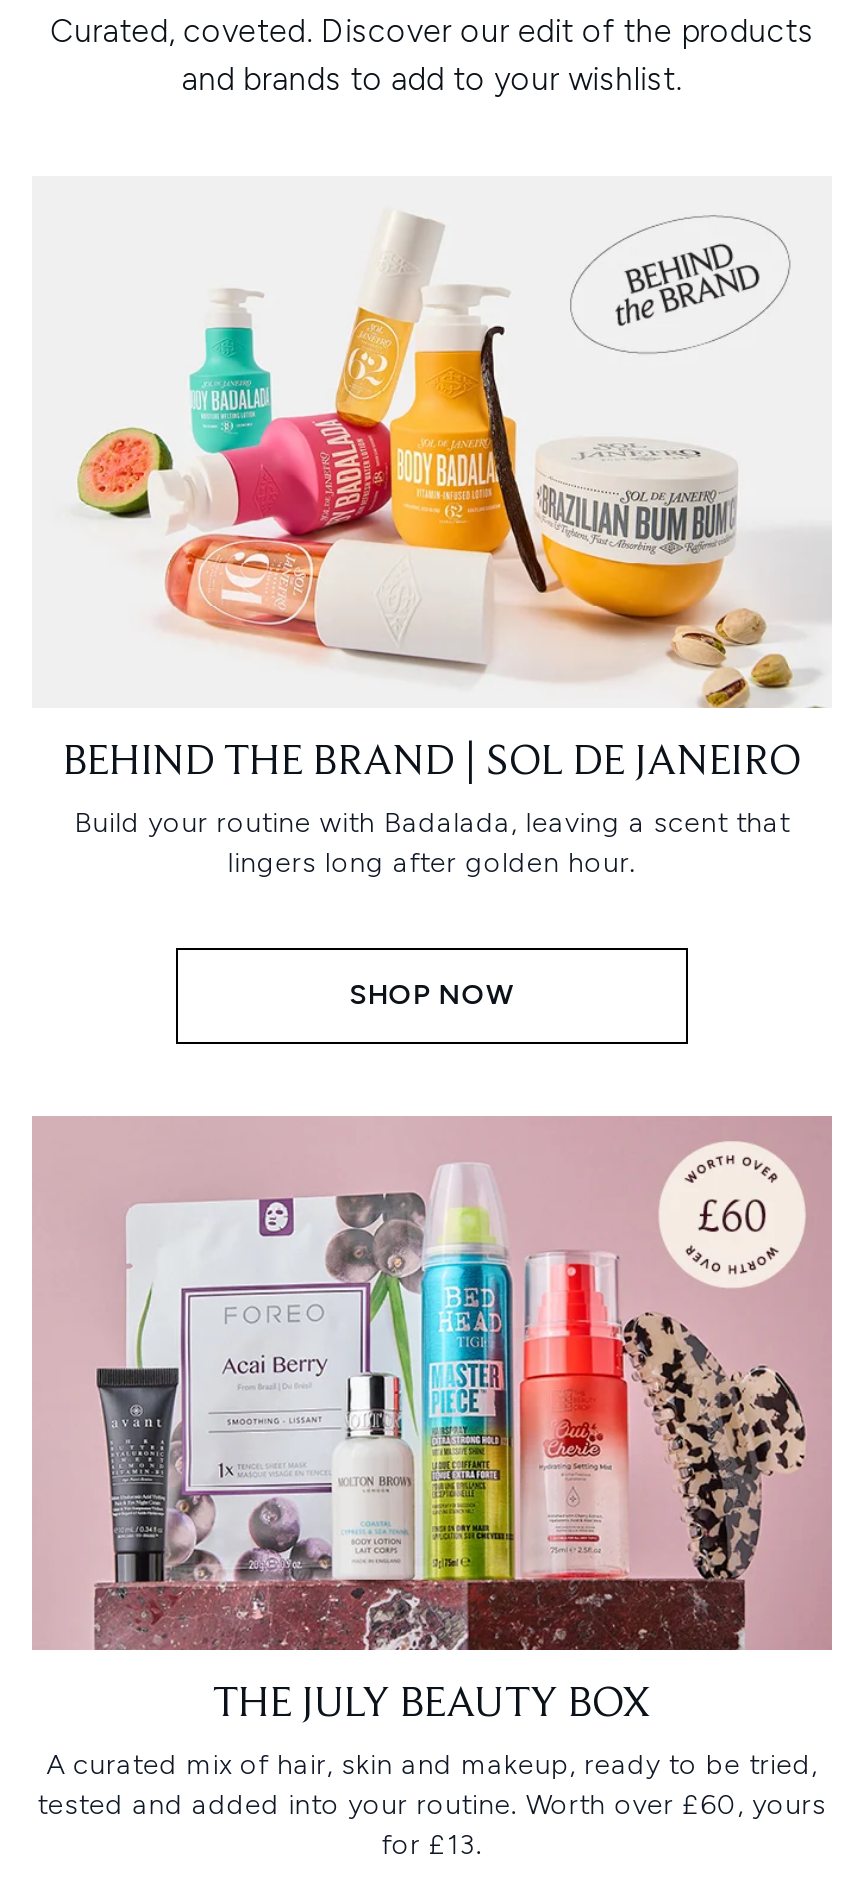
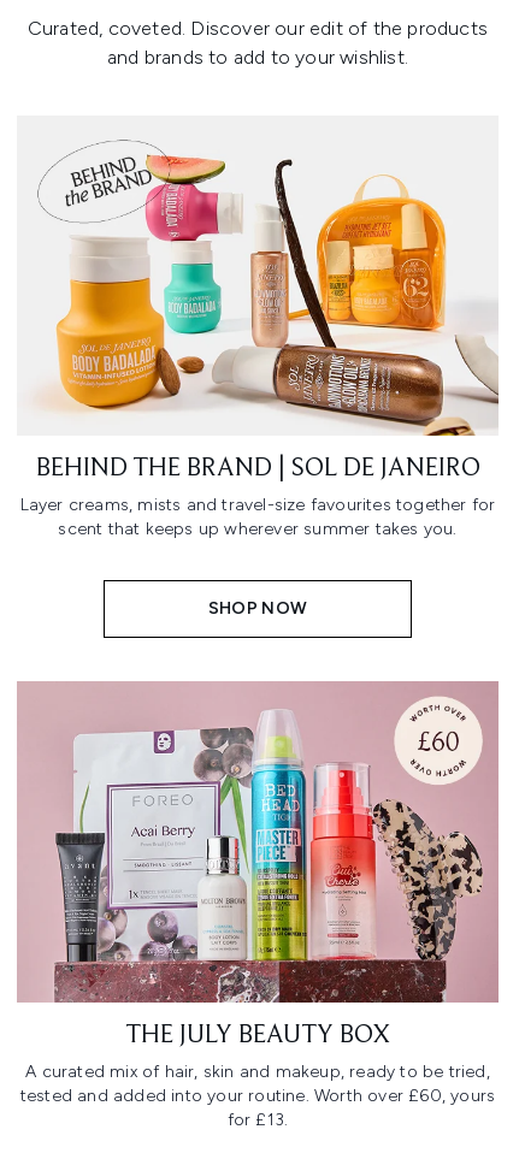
- [image]
+ [image]

- Build your routine with Badalada, leaving a scent that
- lingers long after golden hour.
+ Layer creams, mists and travel-size favourites together for
+ scent that keeps up wherever summer takes you.
